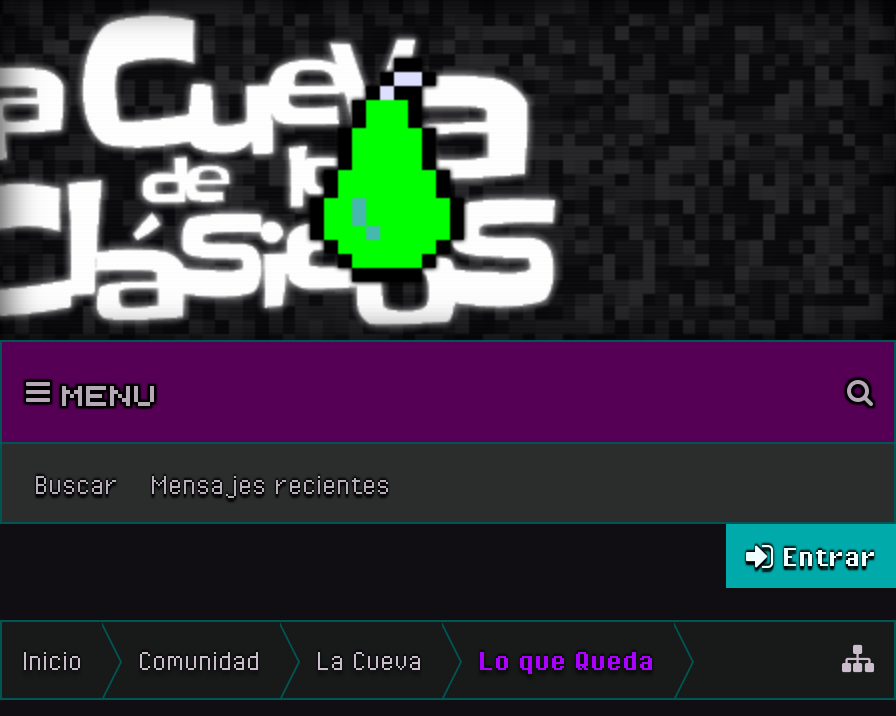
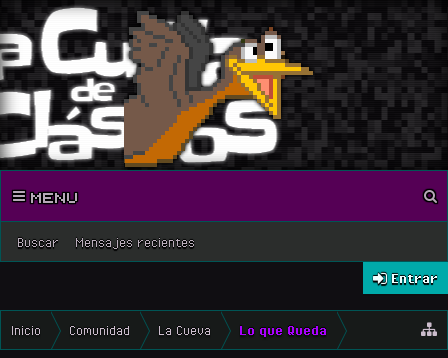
- [image]
+ [image]
